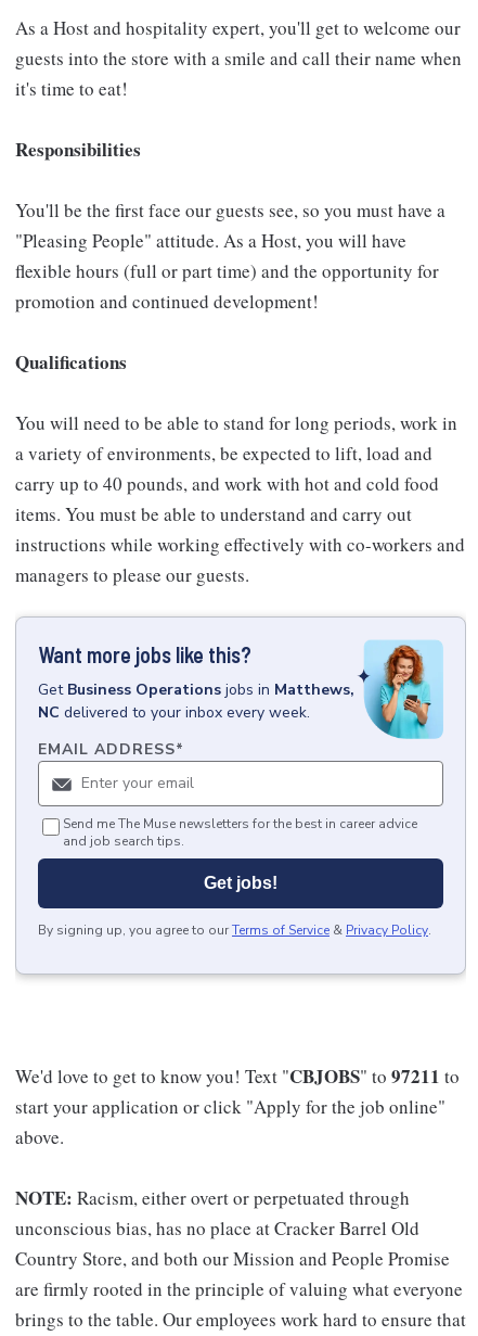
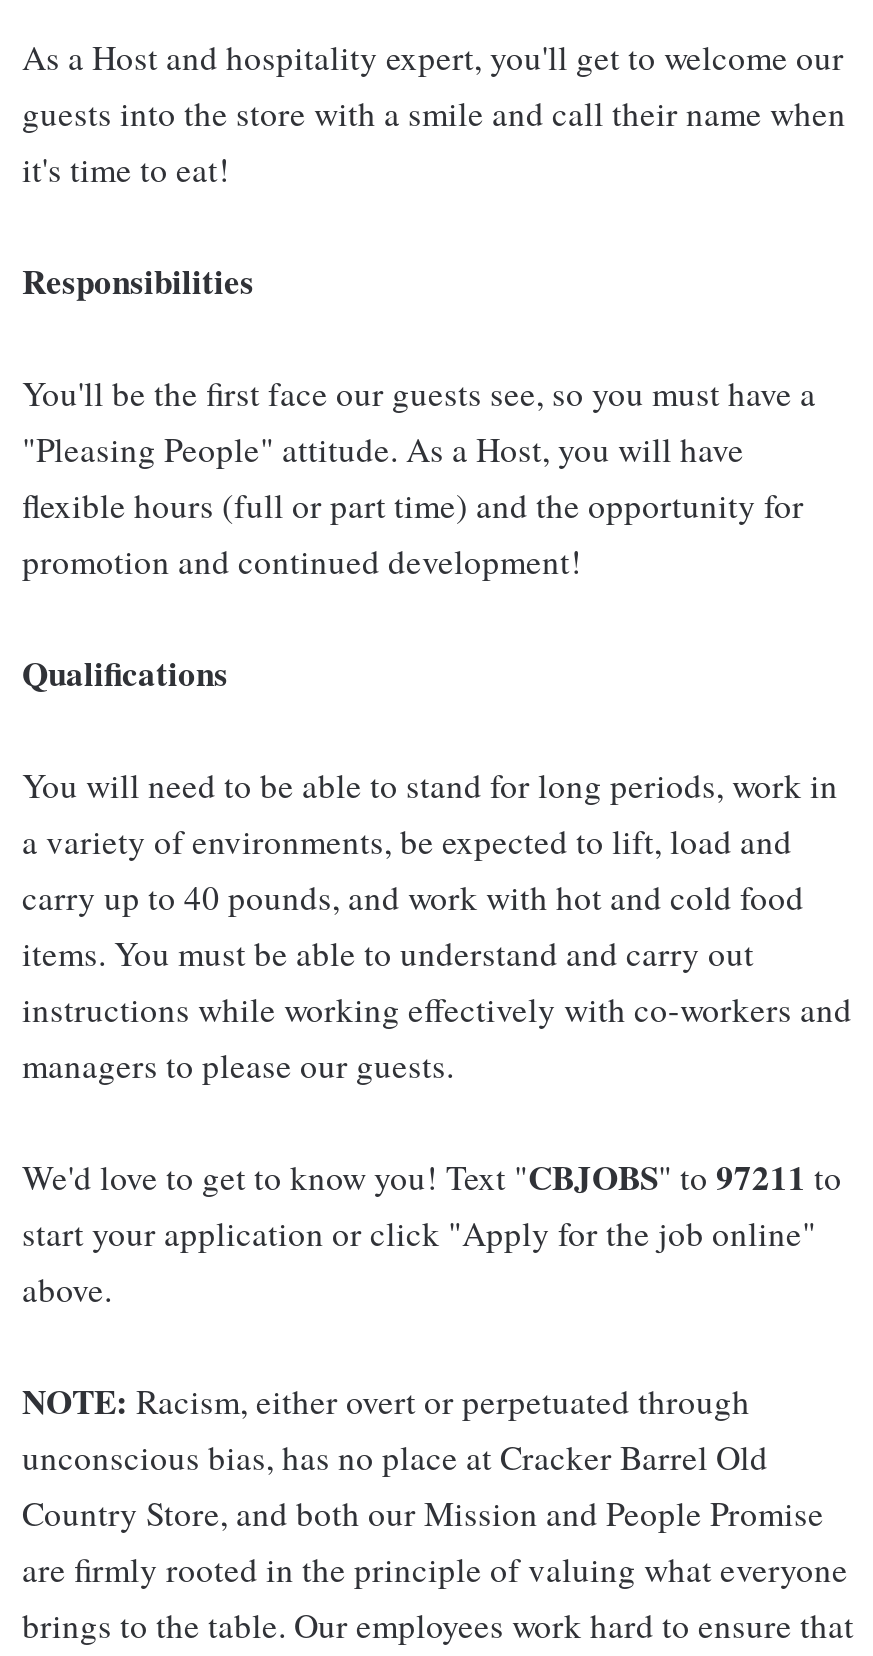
- [image]
- Want more jobs like this?
- Get Business Operations jobs in Matthews,
- NC delivered to your inbox every week.
- EMAIL ADDRESS*

- Send me The Muse newsletters for the best in career advice
- and job search tips.
- Get jobs!
- By signing up, you agree to our Terms of Service & Privacy Policy.
